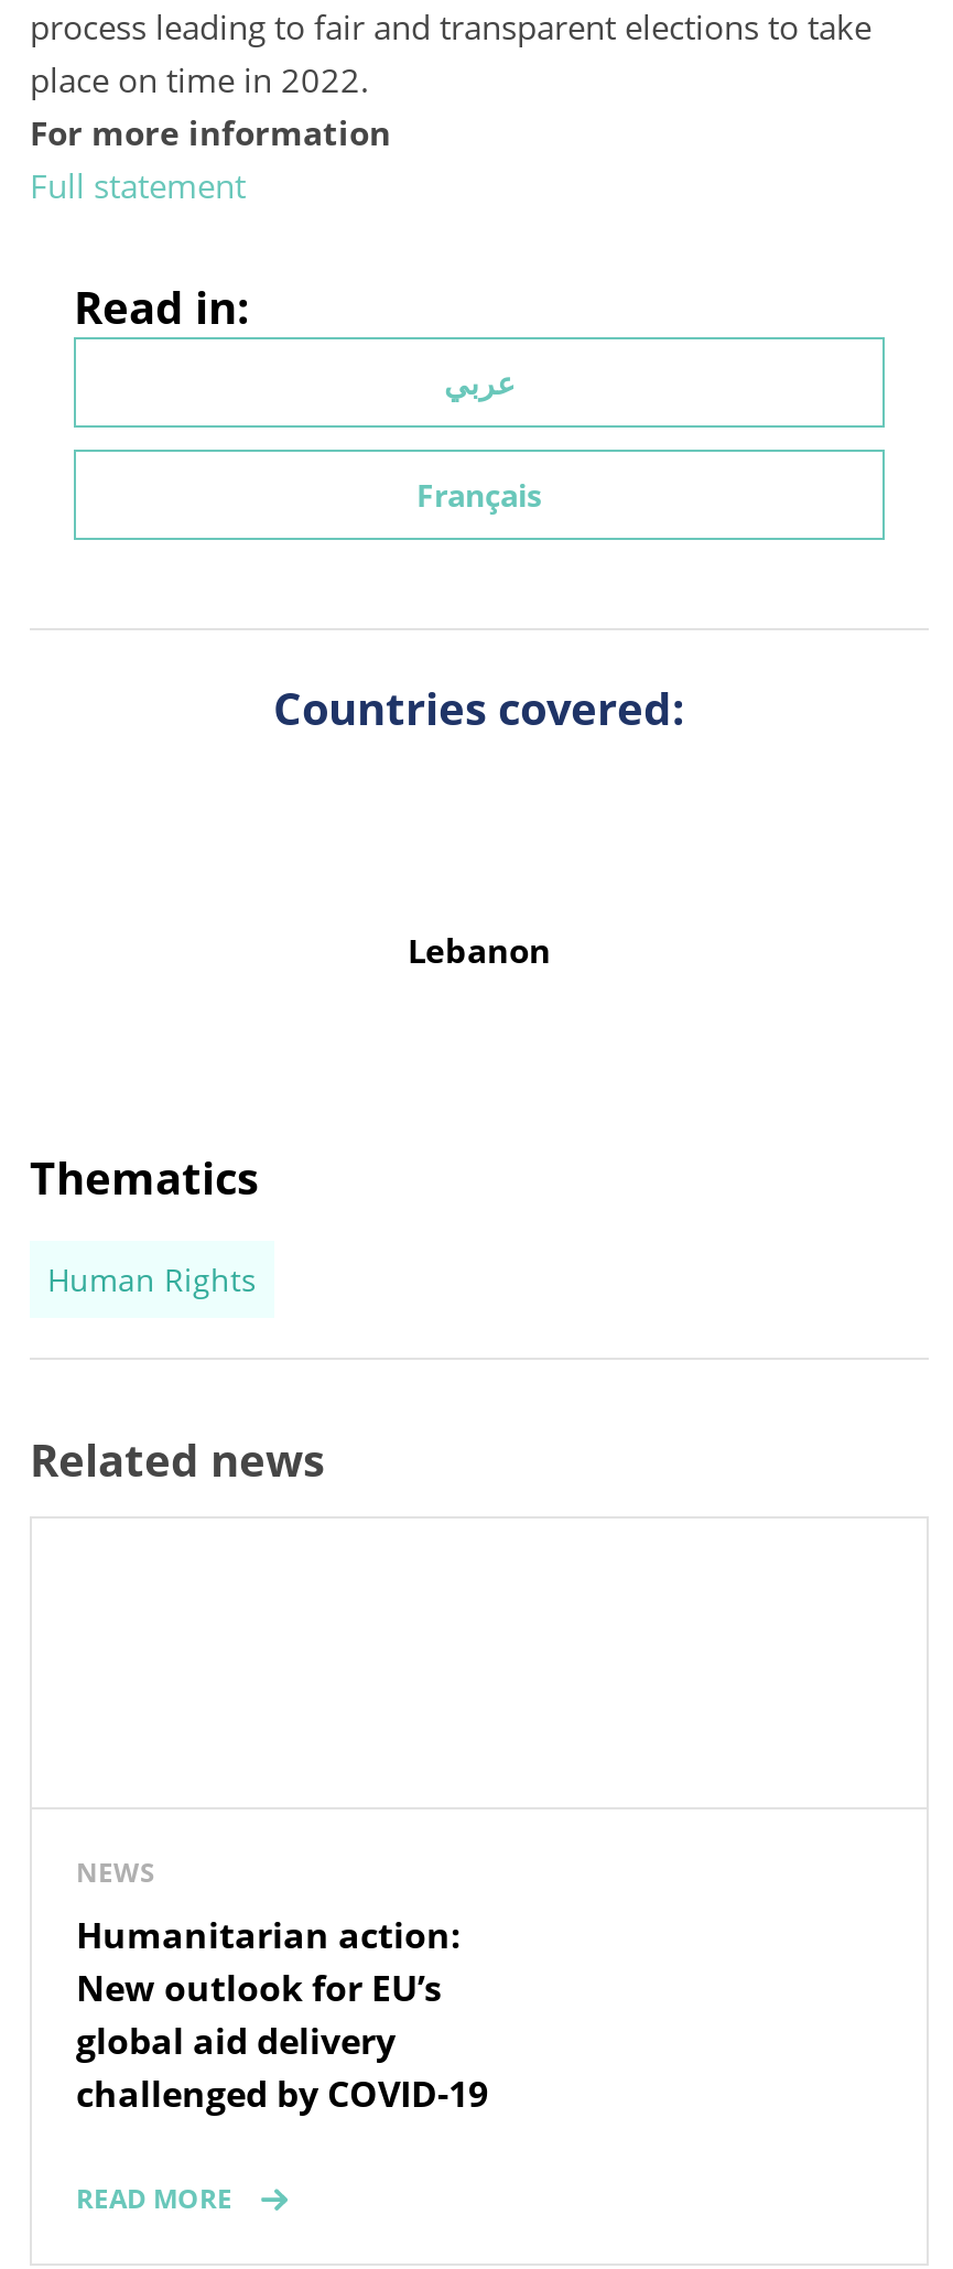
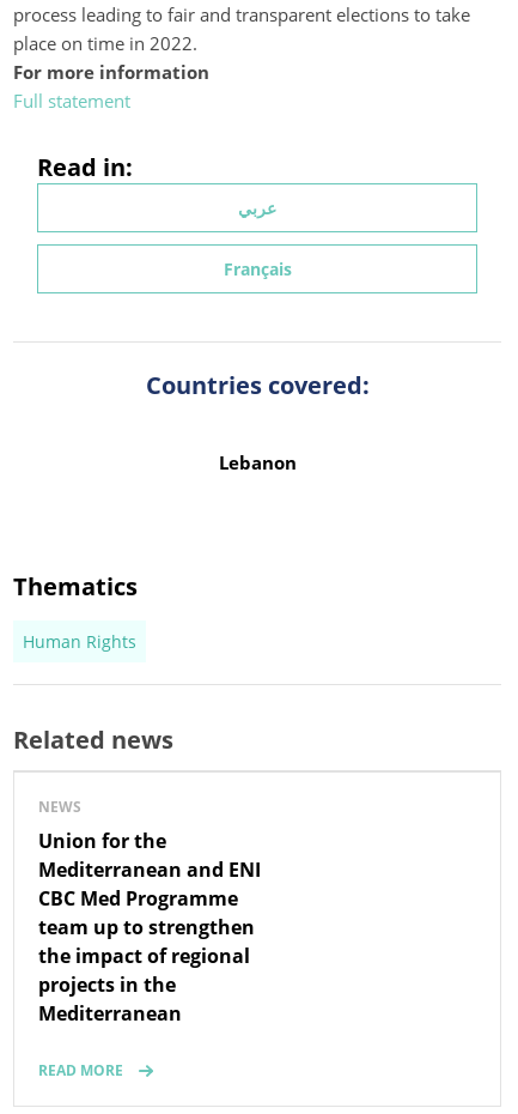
moved up: NEWS

- Humanitarian action:
- New outlook for EU’s
- global aid delivery
- challenged by COVID-19
+ Union for the
+ Mediterranean and ENI
+ CBC Med Programme
+ team up to strengthen
+ the impact of regional
+ projects in the
+ Mediterranean
